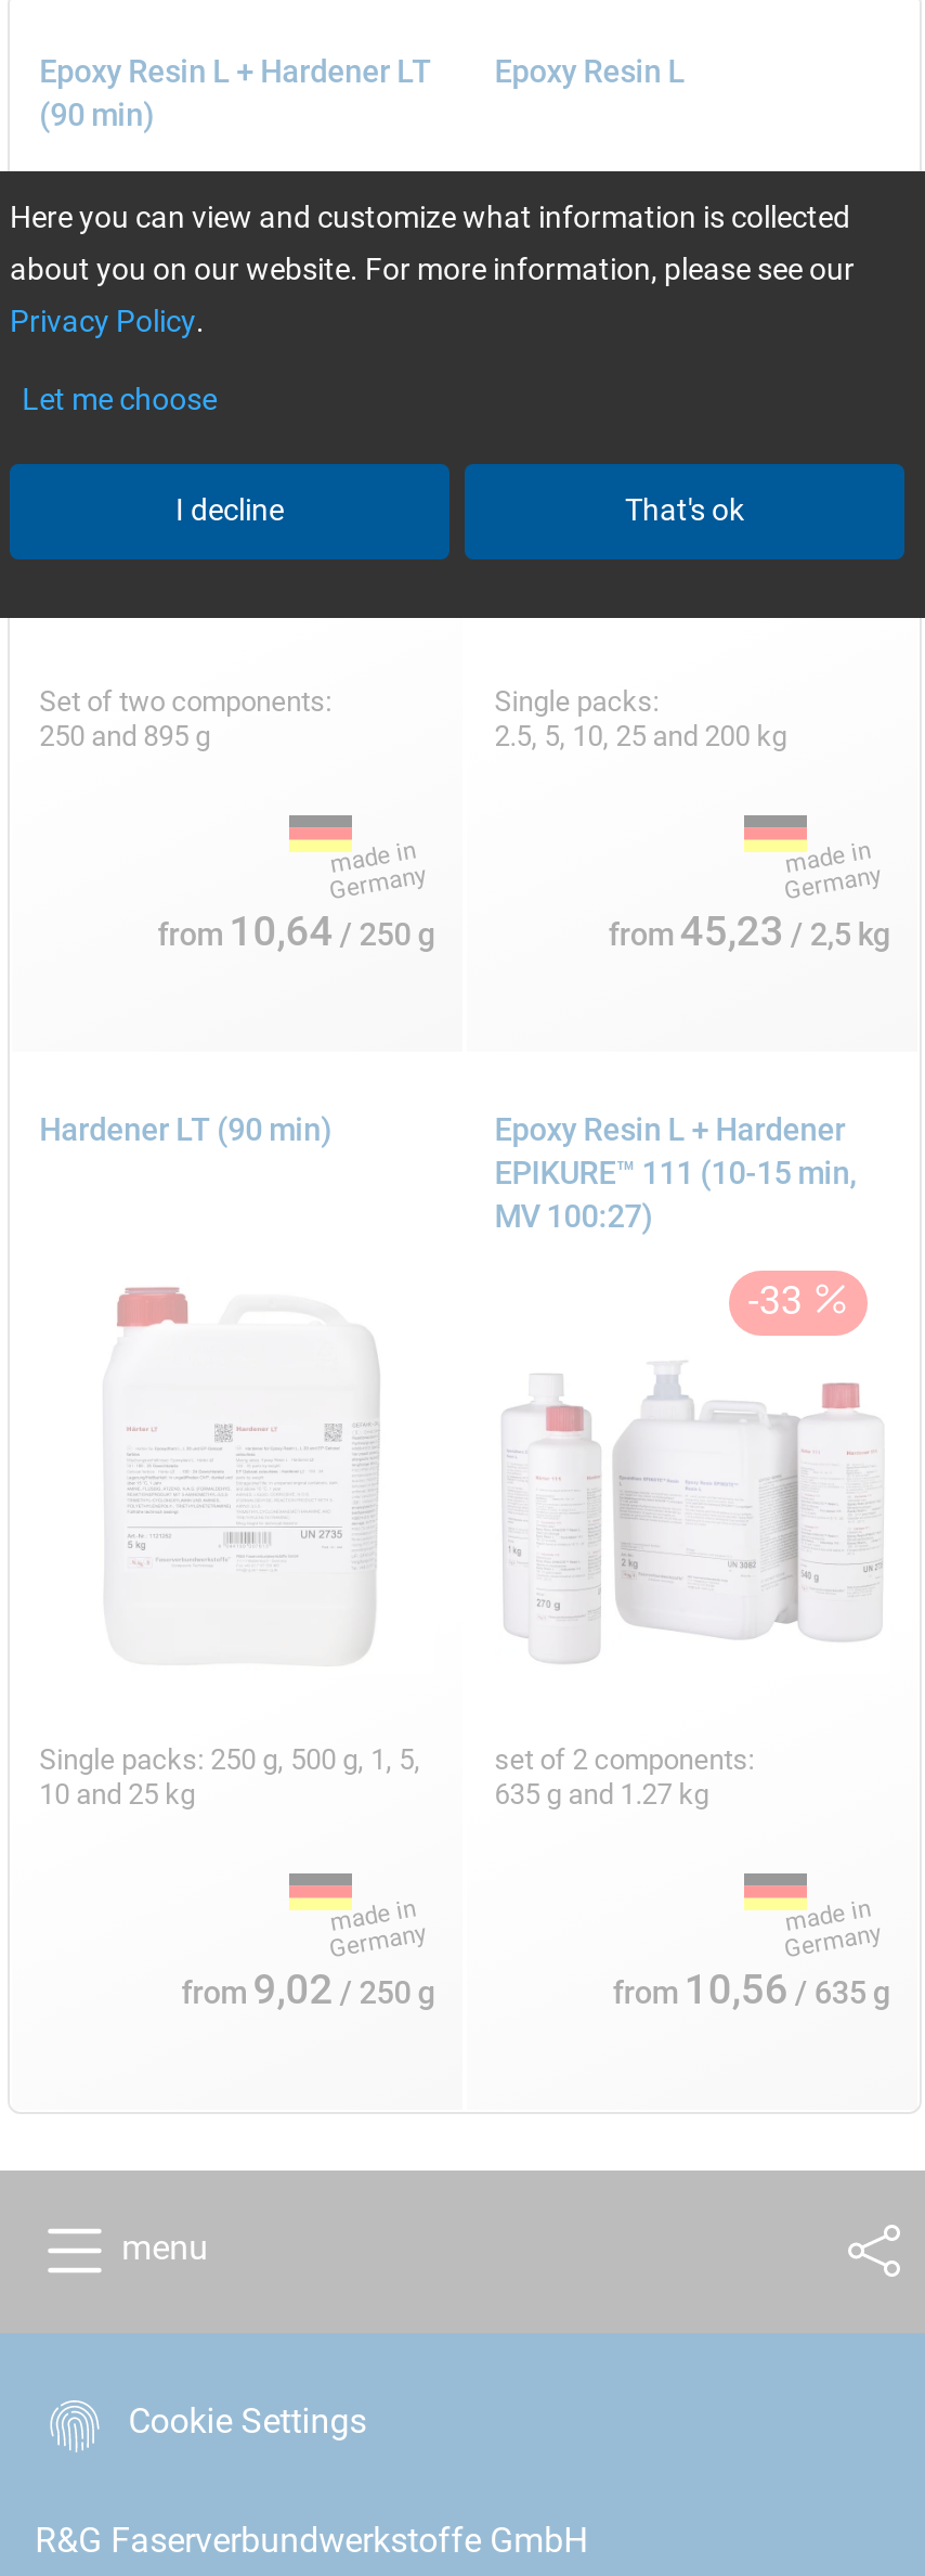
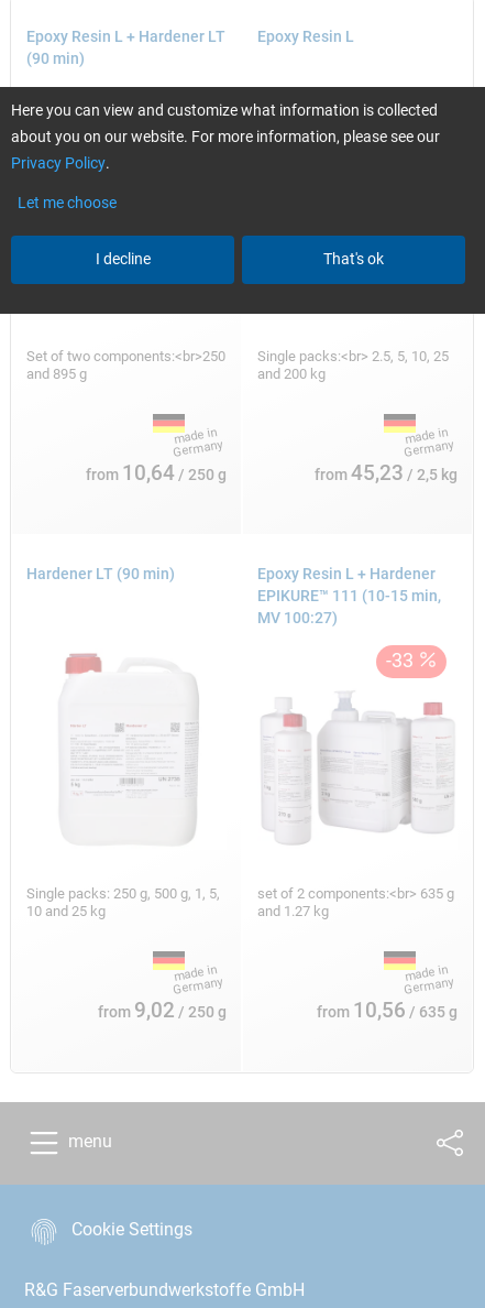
- Set of two components:
- 250 and 895 g
+ Set of two components:<br>250
+ and 895 g

- Single packs:
- 2.5, 5, 10, 25 and 200 kg
+ Single packs:<br> 2.5, 5, 10, 25
+ and 200 kg

- set of 2 components:
- 635 g and 1.27 kg
+ set of 2 components:<br> 635 g
+ and 1.27 kg
